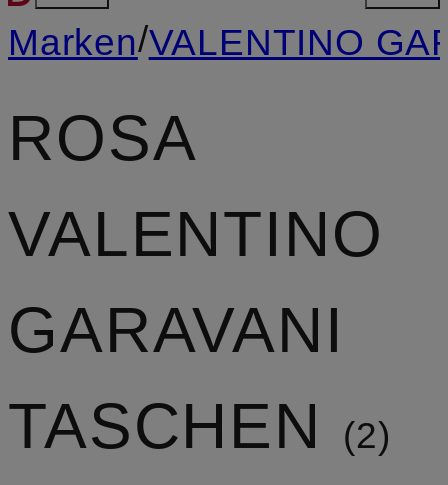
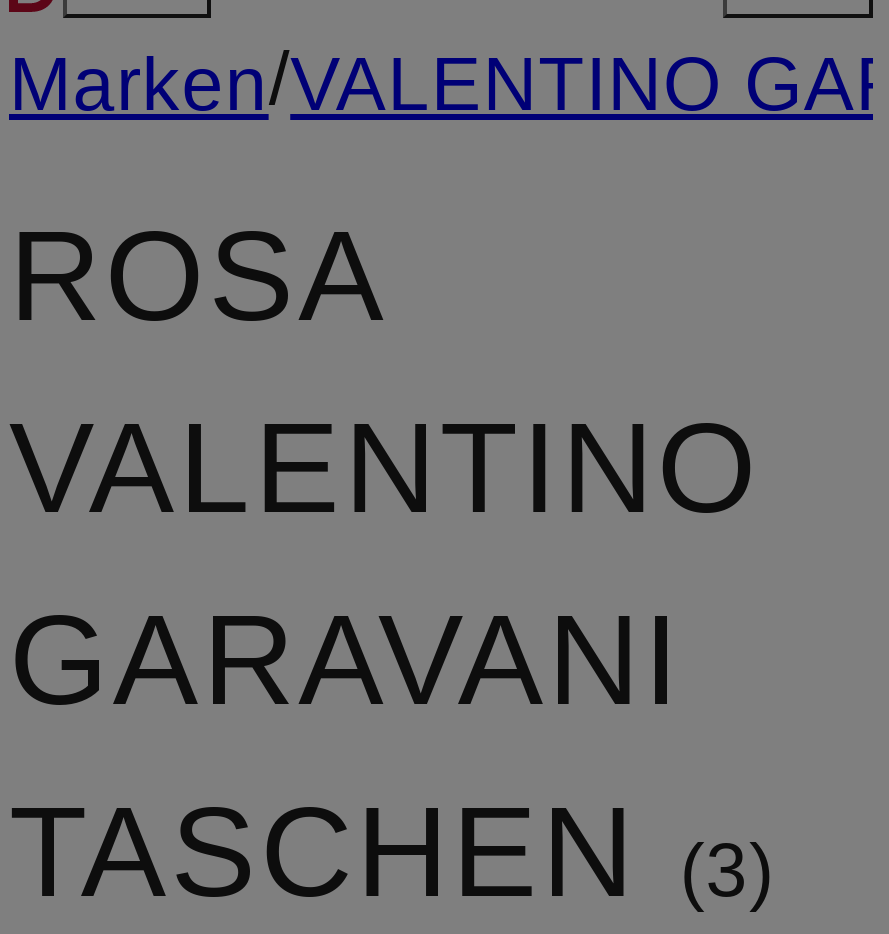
- TASCHEN 2
+ TASCHEN 3
